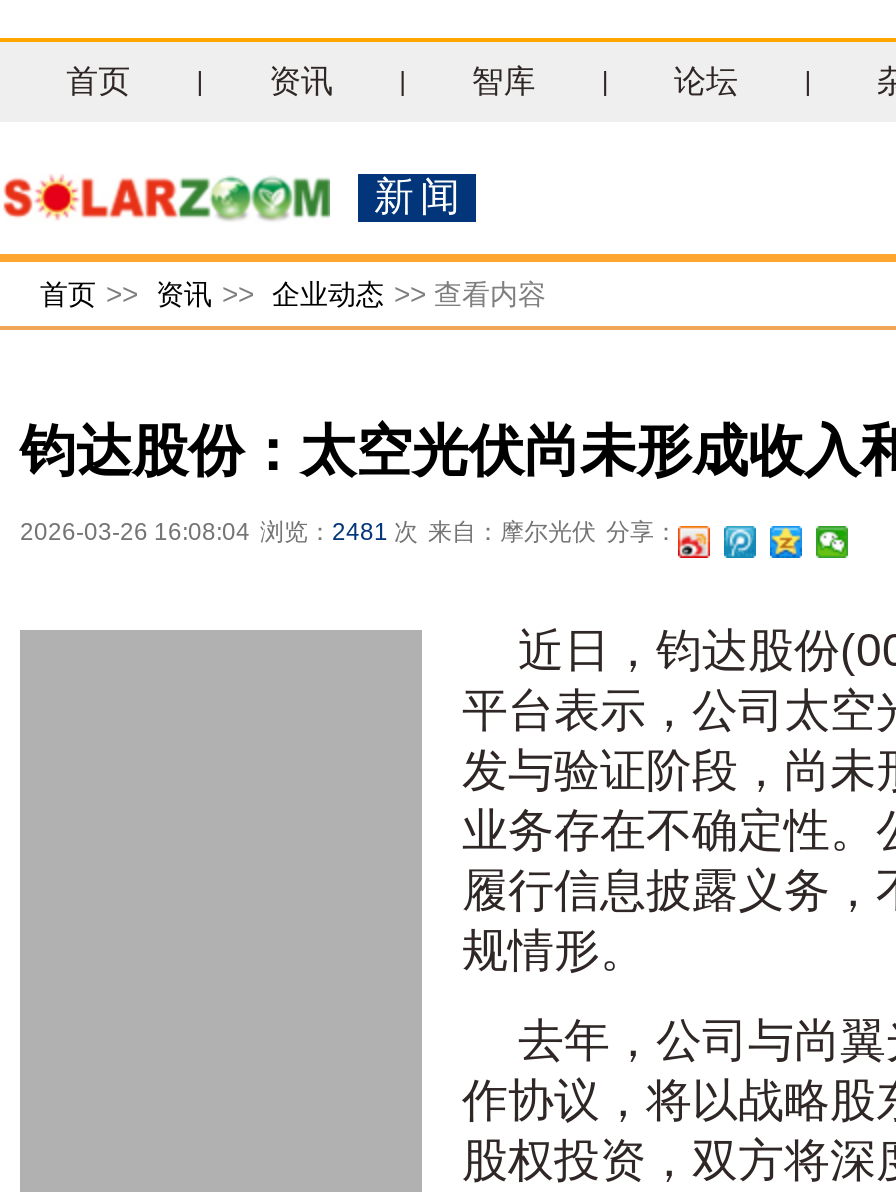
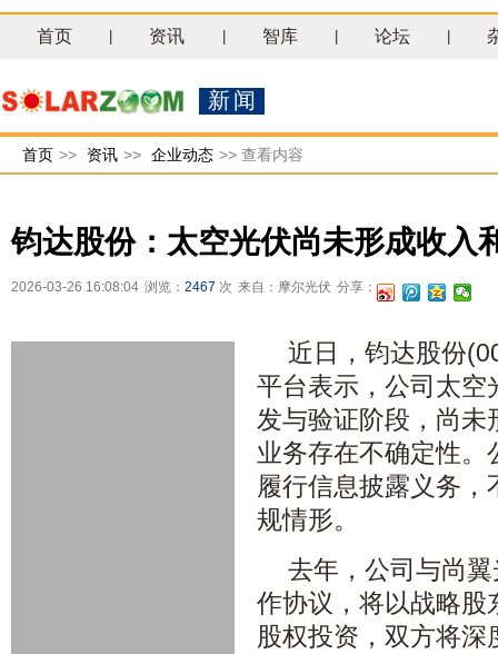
- 2026-03-26 16:08:04 浏览：2481次 来自：摩尔光伏 分享：
+ 2026-03-26 16:08:04 浏览：2467次 来自：摩尔光伏 分享：
